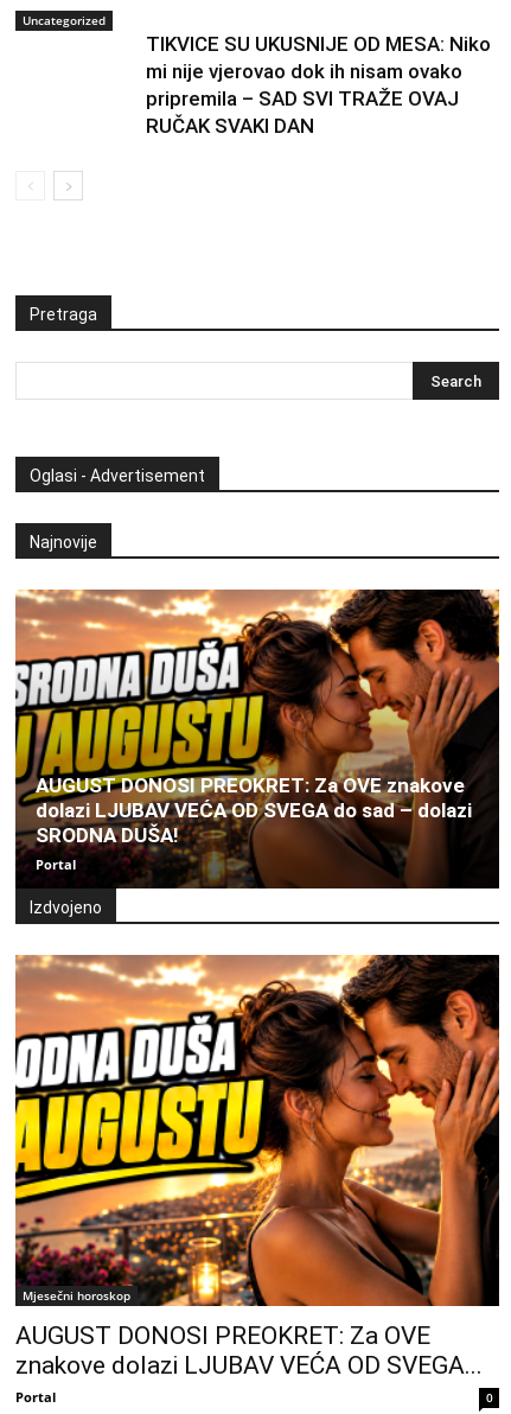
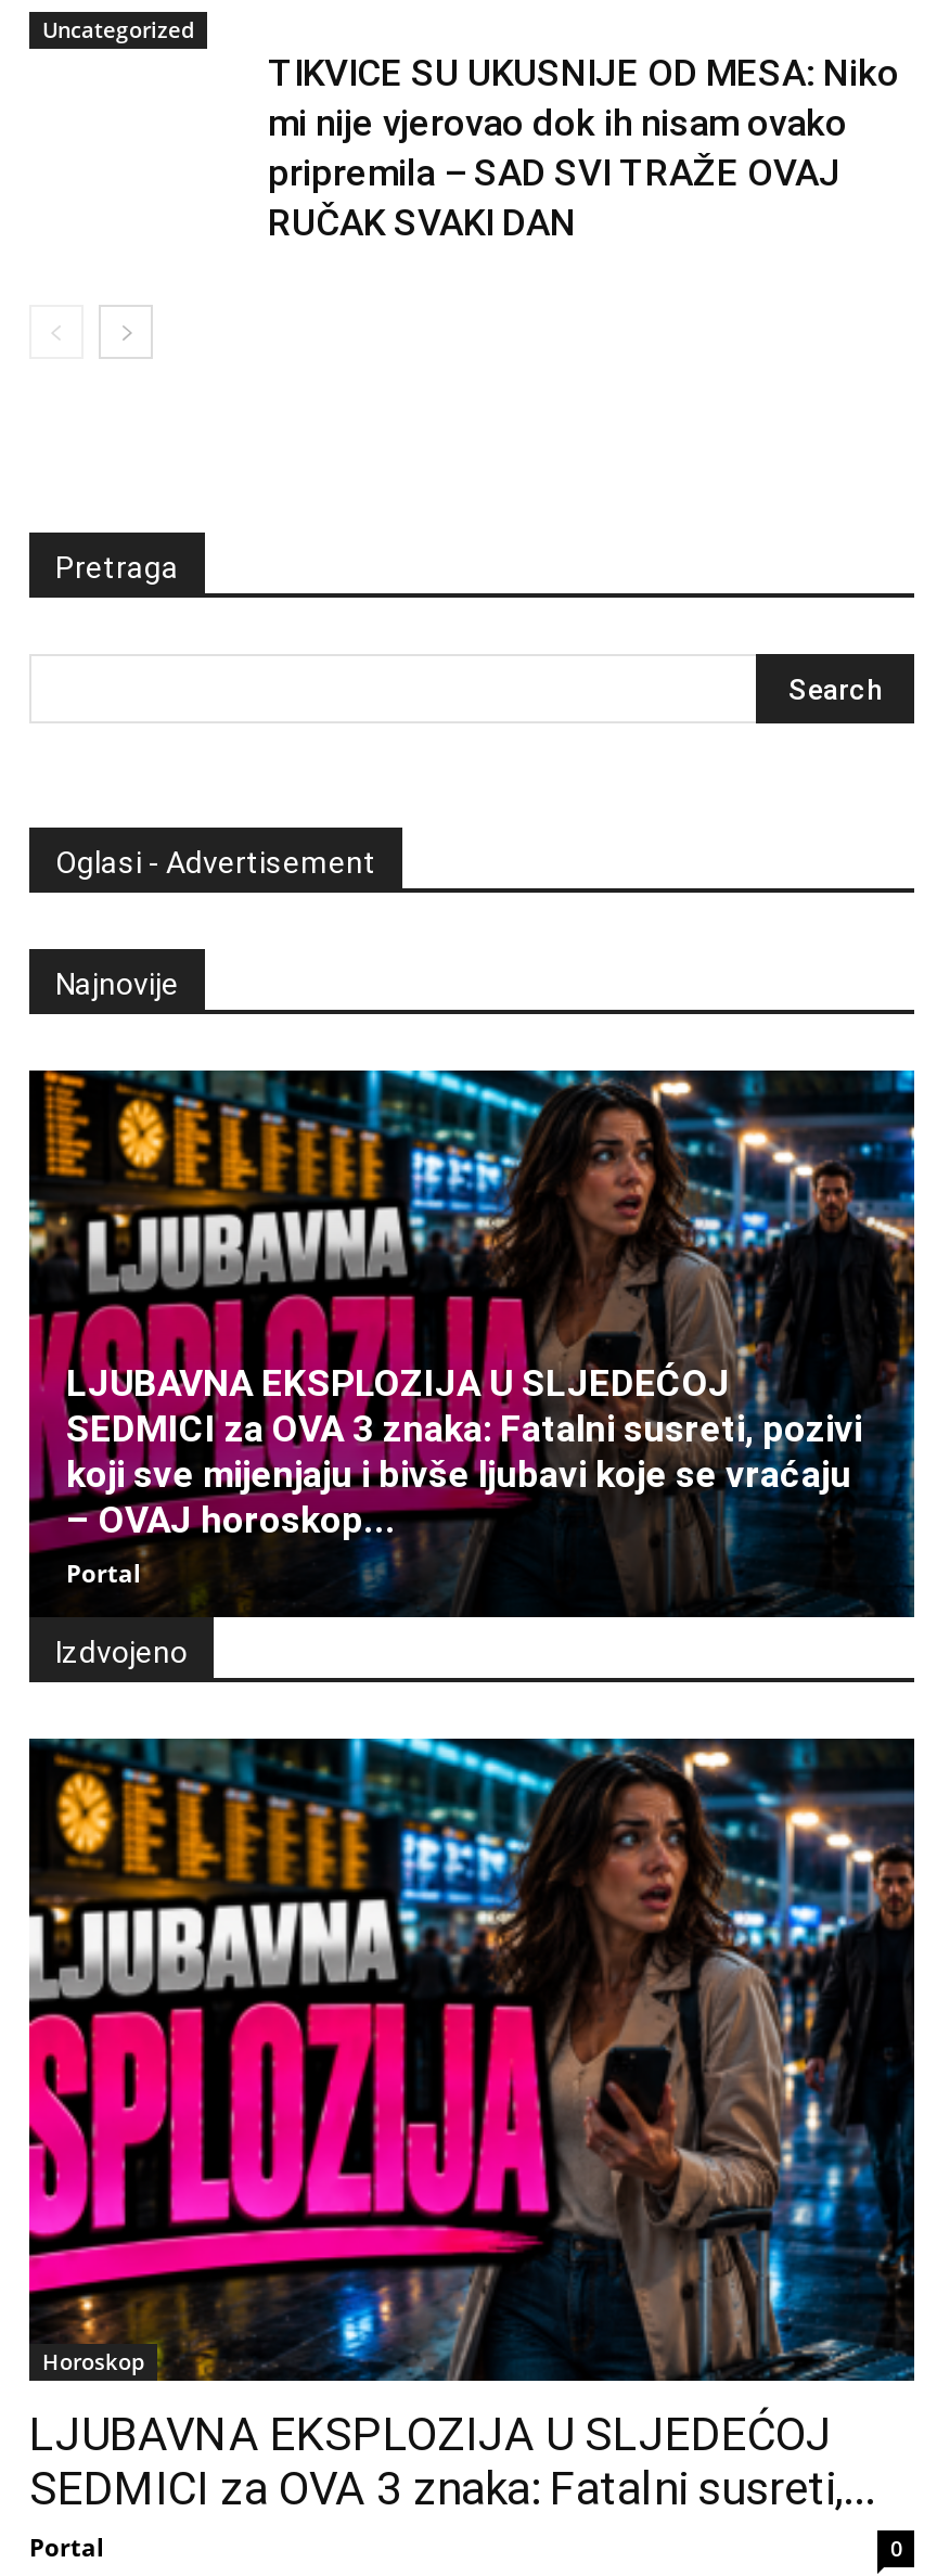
- [image]
- AUGUST DONOSI PREOKRET: Za OVE znakove
- dolazi LJUBAV VEĆA OD SVEGA do sad – dolazi
- SRODNA DUŠA!
+ [image]
+ LJUBAVNA EKSPLOZIJA U SLJEDEĆOJ
+ SEDMICI za OVA 3 znaka: Fatalni susreti, pozivi
+ koji sve mijenjaju i bivše ljubavi koje se vraćaju
+ – OVAJ horoskop...

- [image]
- Mjesečni horoskop
+ [image]
+ Horoskop

- AUGUST DONOSI PREOKRET: Za OVE
- znakove dolazi LJUBAV VEĆA OD SVEGA...
+ LJUBAVNA EKSPLOZIJA U SLJEDEĆOJ
+ SEDMICI za OVA 3 znaka: Fatalni susreti,...
